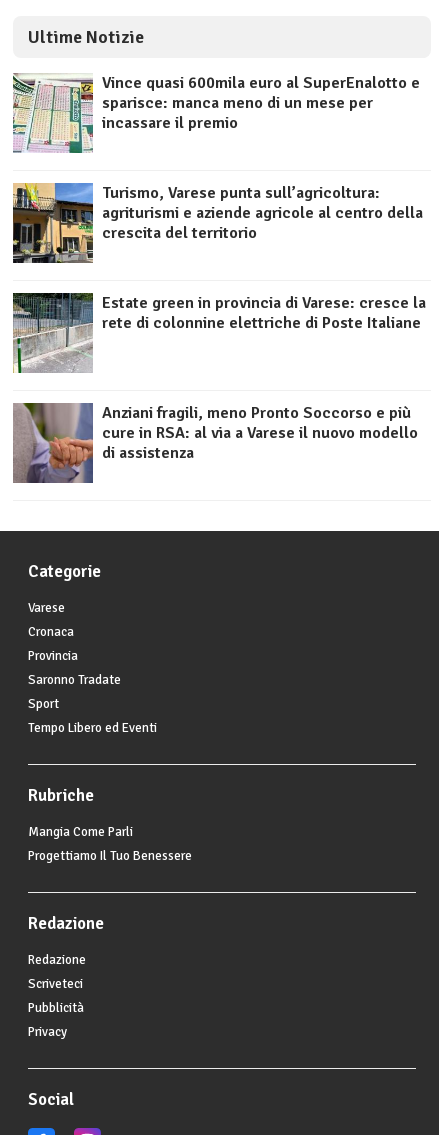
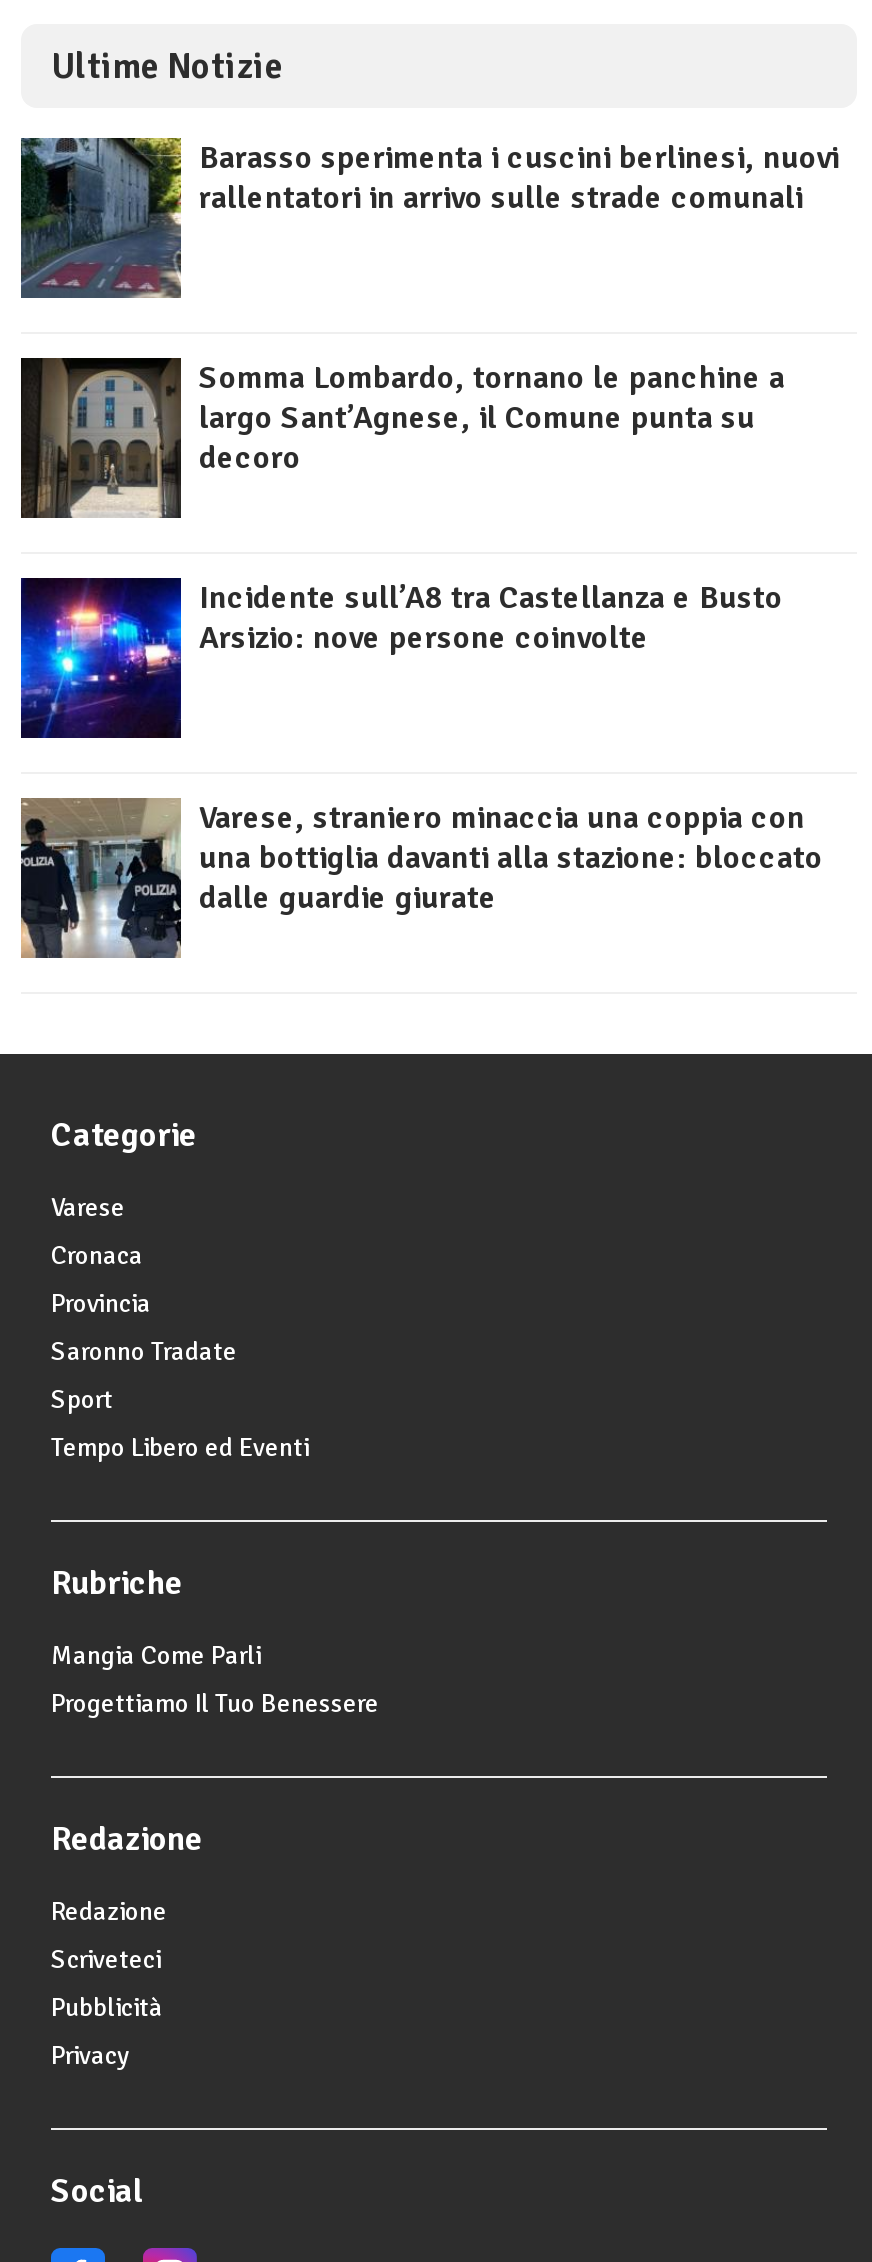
- [image]
- Vince quasi 600mila euro al SuperEnalotto e
- sparisce: manca meno di un mese per
- incassare il premio
+ [image]
+ Barasso sperimenta i cuscini berlinesi, nuovi
+ rallentatori in arrivo sulle strade comunali

- [image]
- Turismo, Varese punta sull’agricoltura:
- agriturismi e aziende agricole al centro della
- crescita del territorio
+ [image]
+ Somma Lombardo, tornano le panchine a
+ largo Sant’Agnese, il Comune punta su
+ decoro

- [image]
- Estate green in provincia di Varese: cresce la
- rete di colonnine elettriche di Poste Italiane
+ [image]
+ Incidente sull’A8 tra Castellanza e Busto
+ Arsizio: nove persone coinvolte

- [image]
- Anziani fragili, meno Pronto Soccorso e più
- cure in RSA: al via a Varese il nuovo modello
- di assistenza
+ [image]
+ Varese, straniero minaccia una coppia con
+ una bottiglia davanti alla stazione: bloccato
+ dalle guardie giurate
